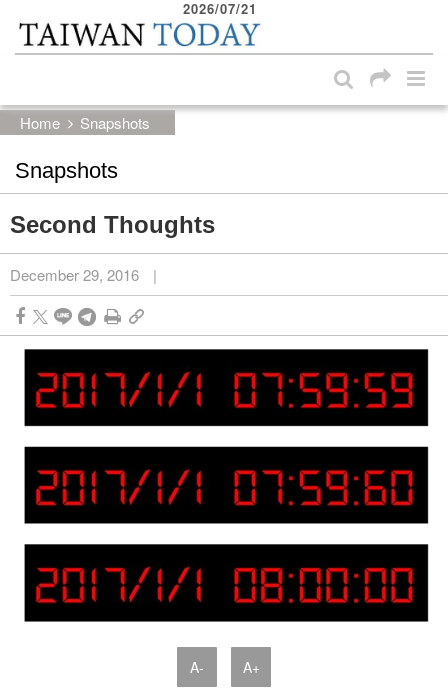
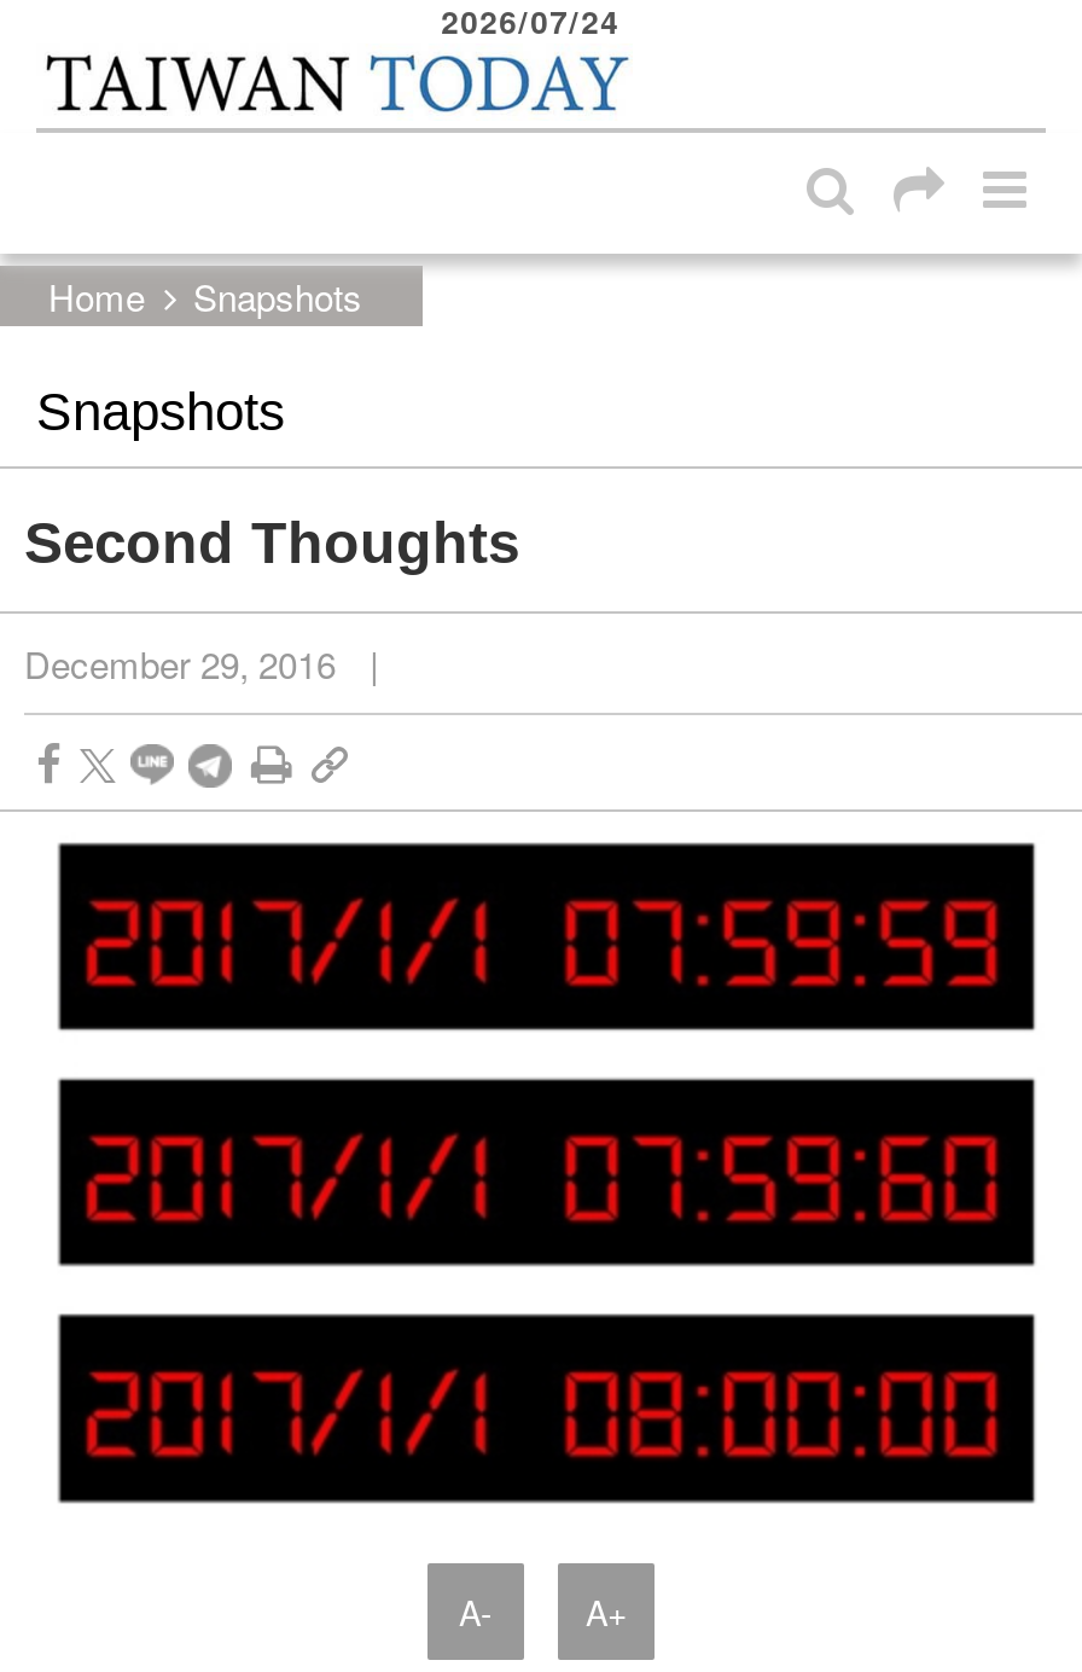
- 2026/07/21
+ 2026/07/24
